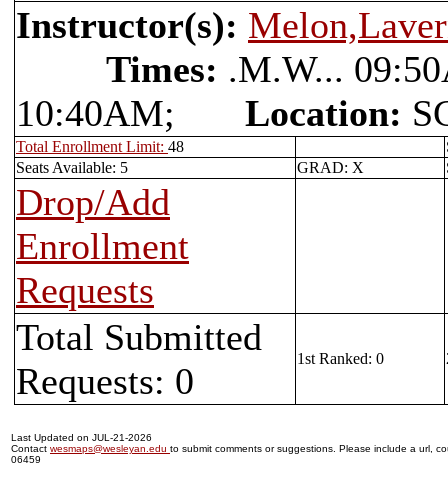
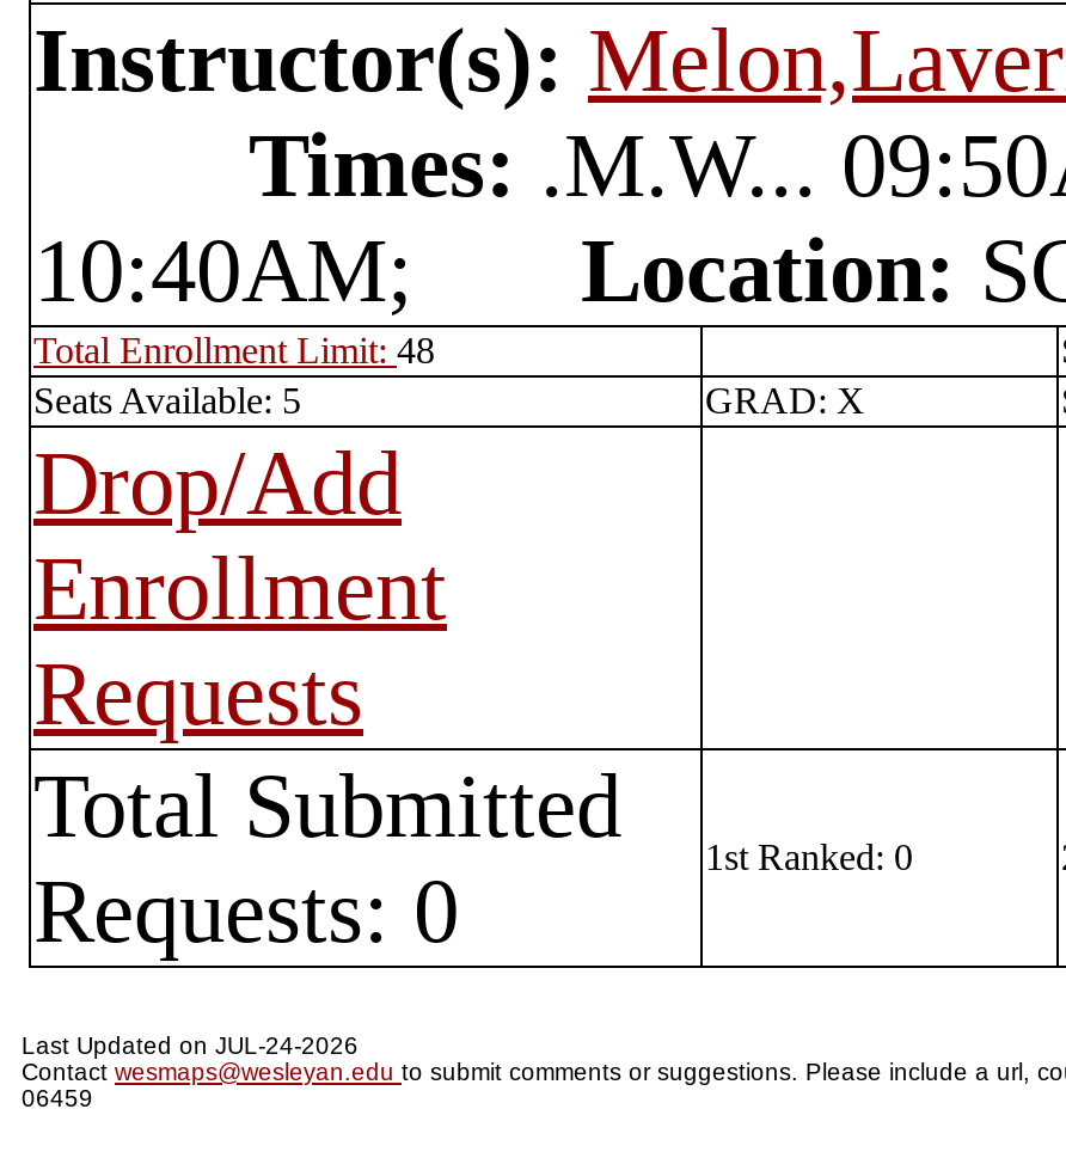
- Last Updated on JUL-21-2026
+ Last Updated on JUL-24-2026
